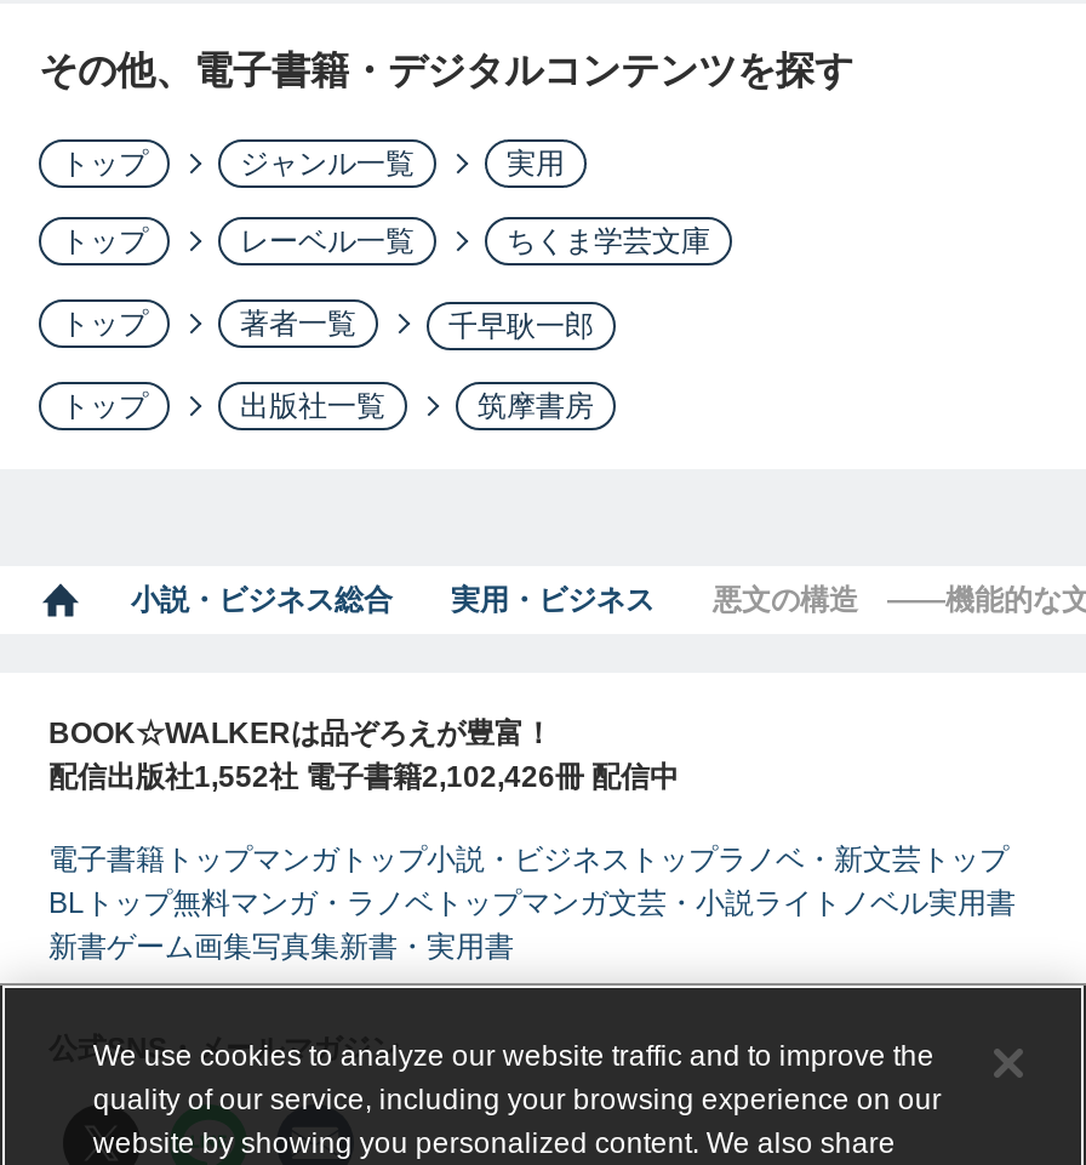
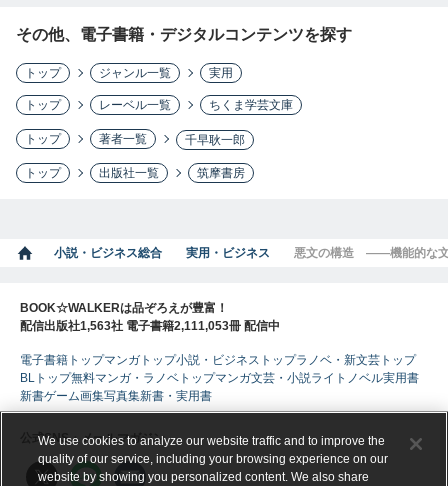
- 配信出版社1,552社 電子書籍2,102,426冊 配信中
+ 配信出版社1,563社 電子書籍2,111,053冊 配信中
